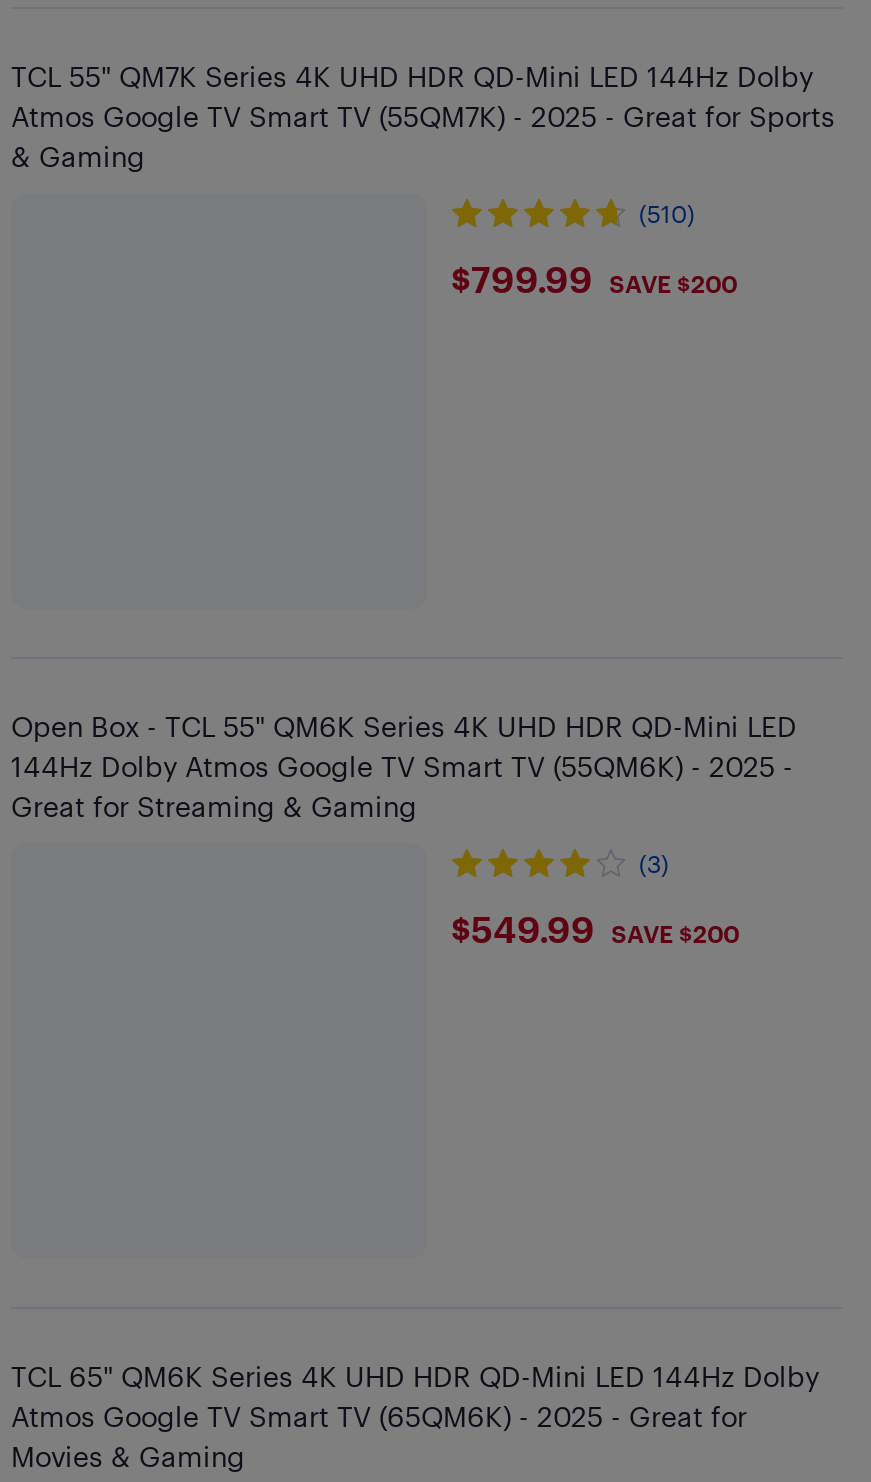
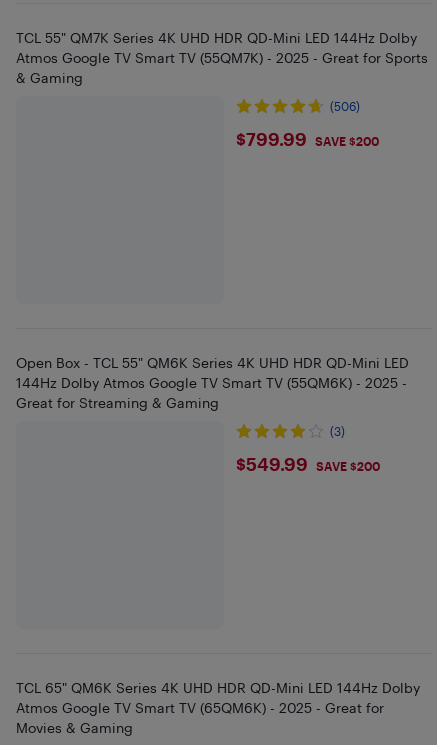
- (510)
+ (506)
